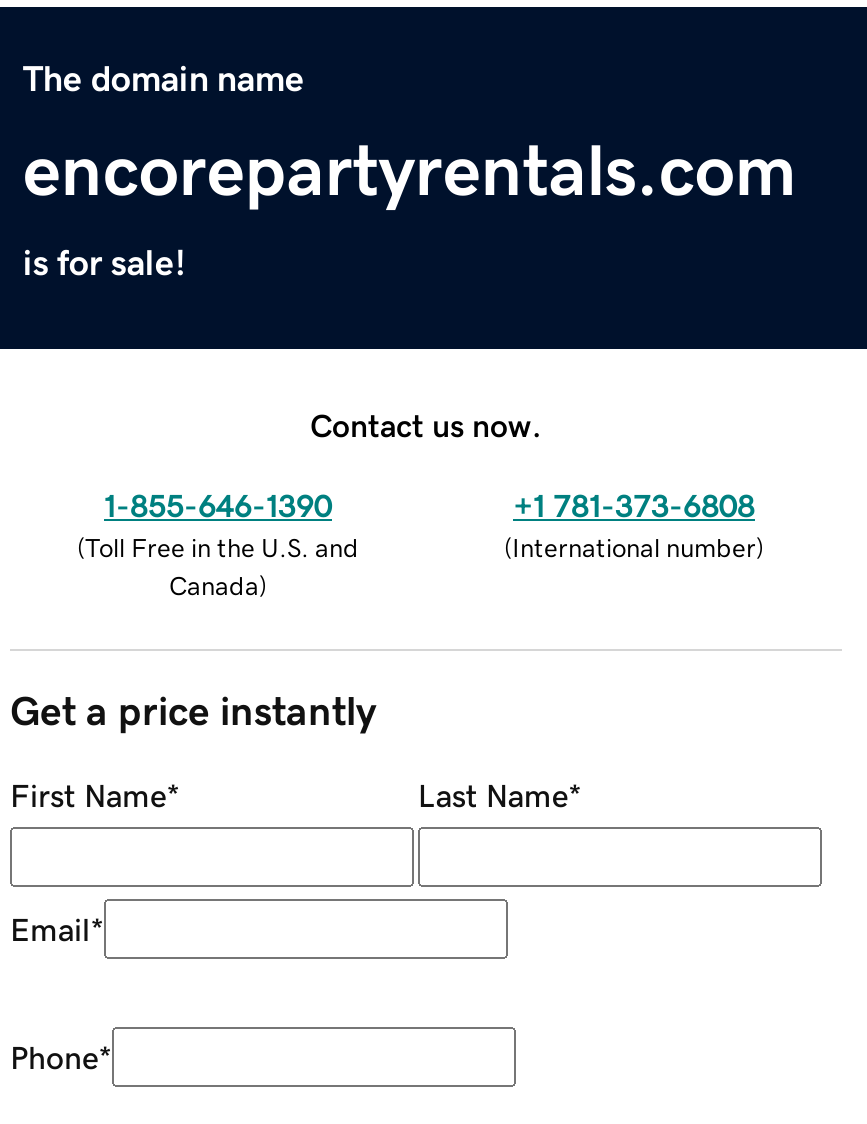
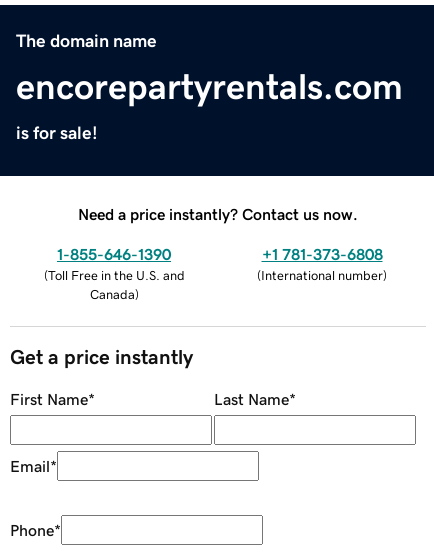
- Contact us now.
+ Need a price instantly? Contact us now.
